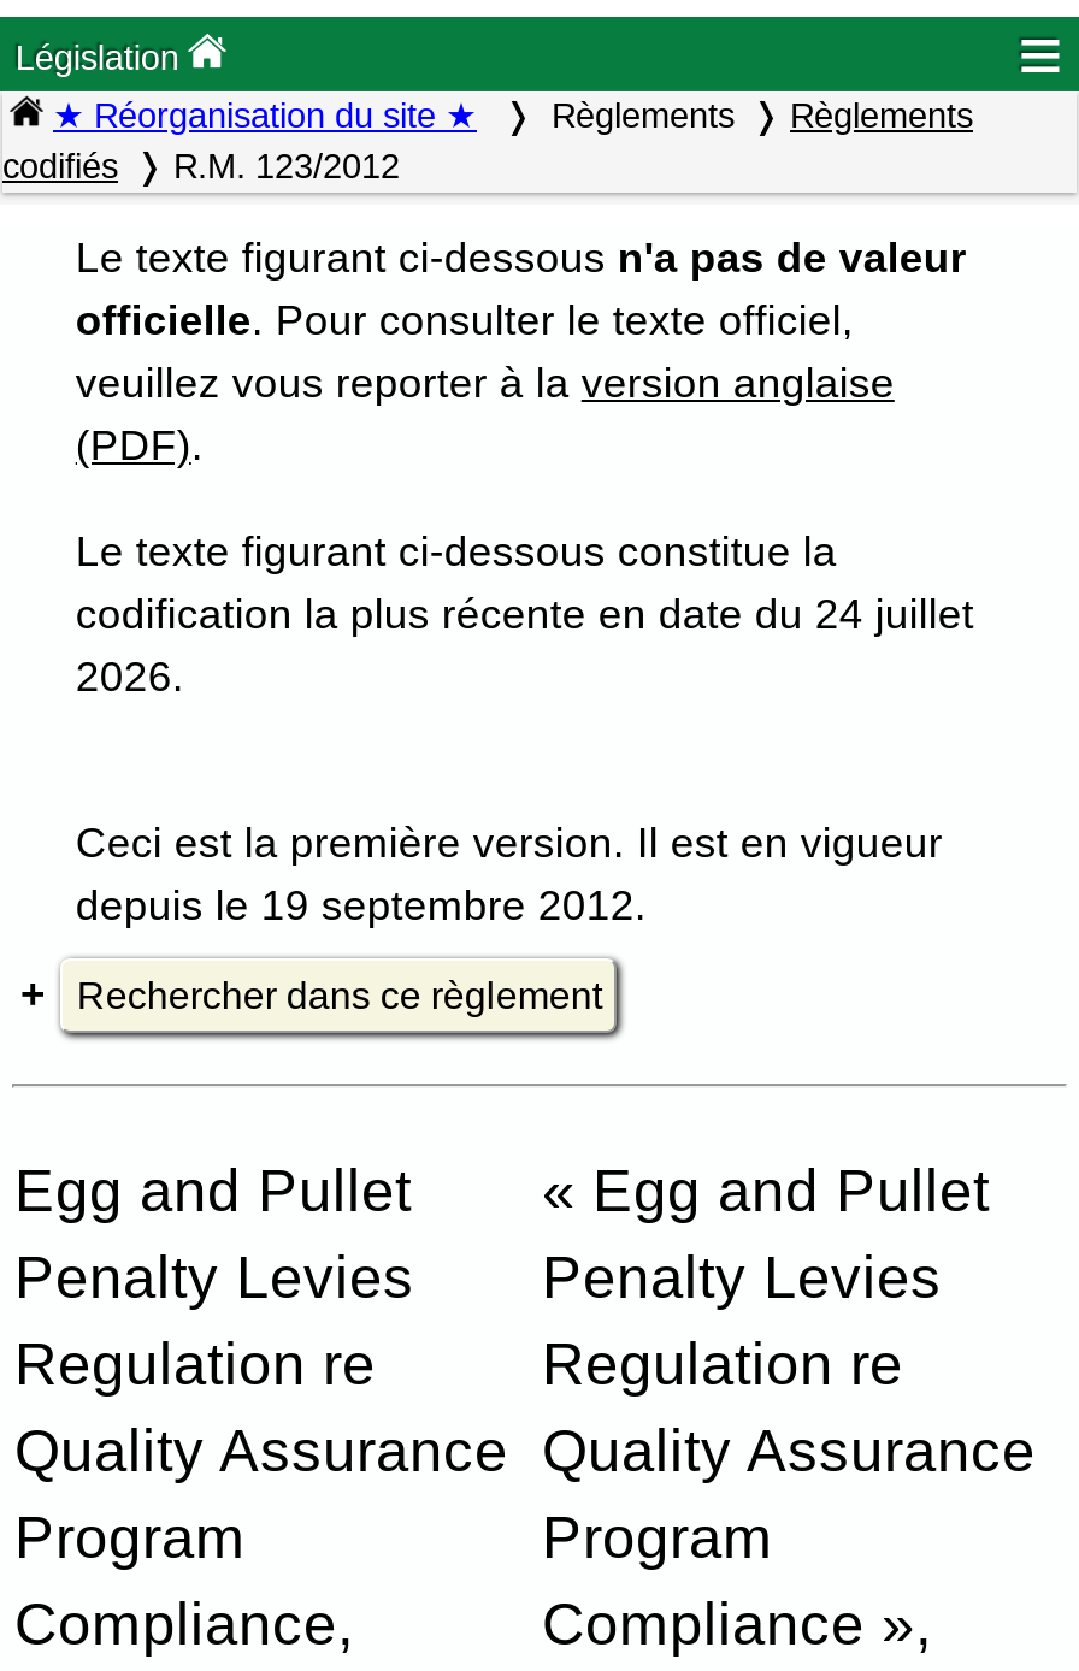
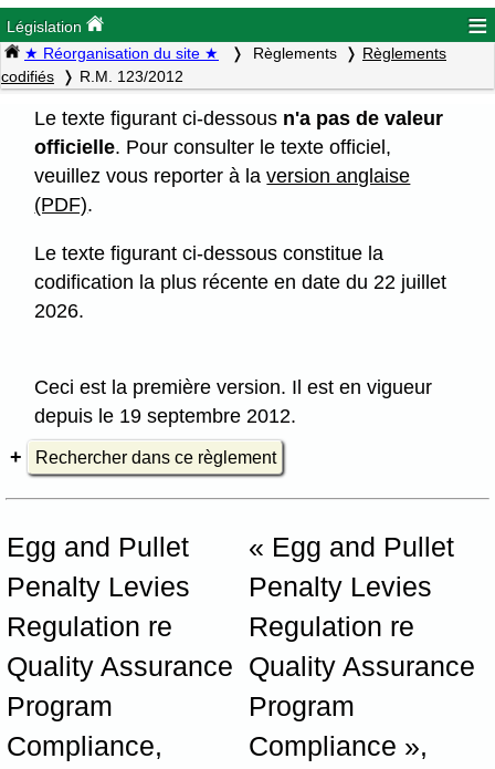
- codification la plus récente en date du 24 juillet
+ codification la plus récente en date du 22 juillet
